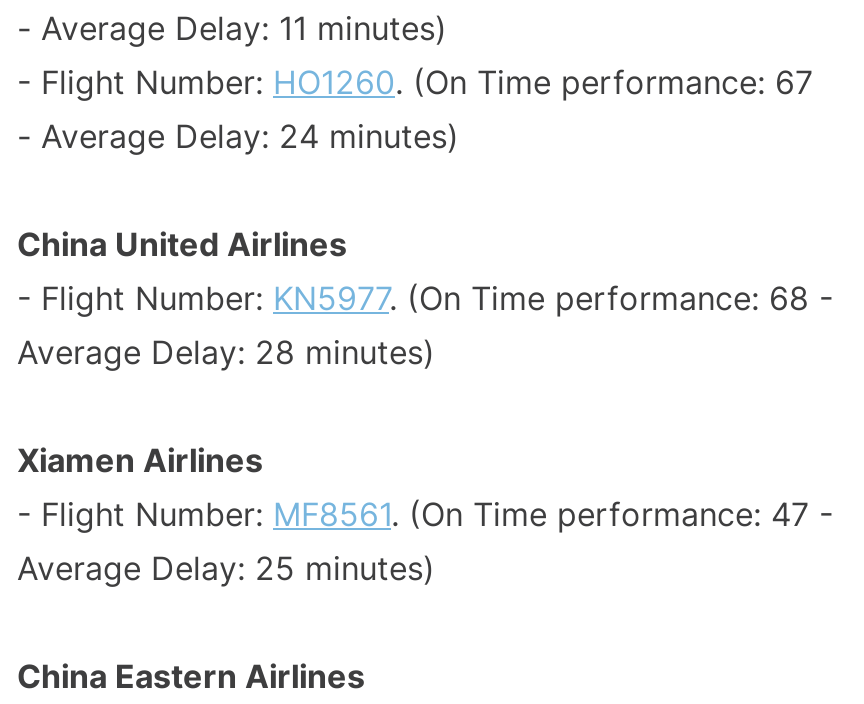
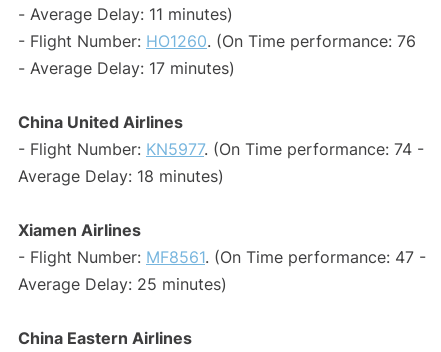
- - Flight Number: HO1260. (On Time performance: 67
+ - Flight Number: HO1260. (On Time performance: 76

- - Average Delay: 24 minutes)
+ - Average Delay: 17 minutes)

- - Flight Number: KN5977. (On Time performance: 68 -
+ - Flight Number: KN5977. (On Time performance: 74 -

- Average Delay: 28 minutes)
+ Average Delay: 18 minutes)
